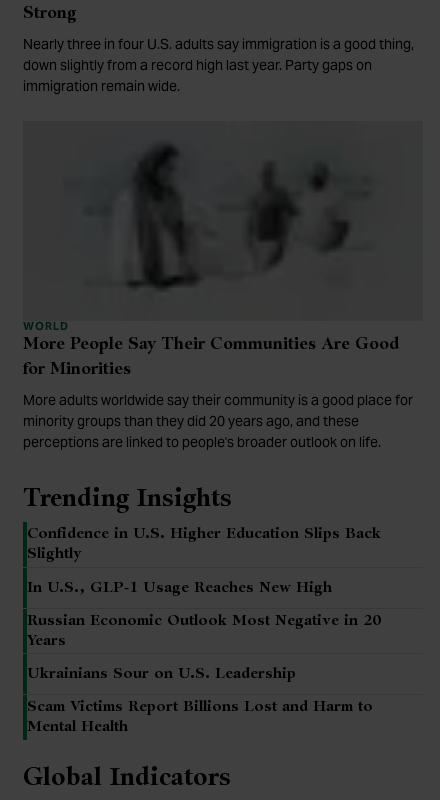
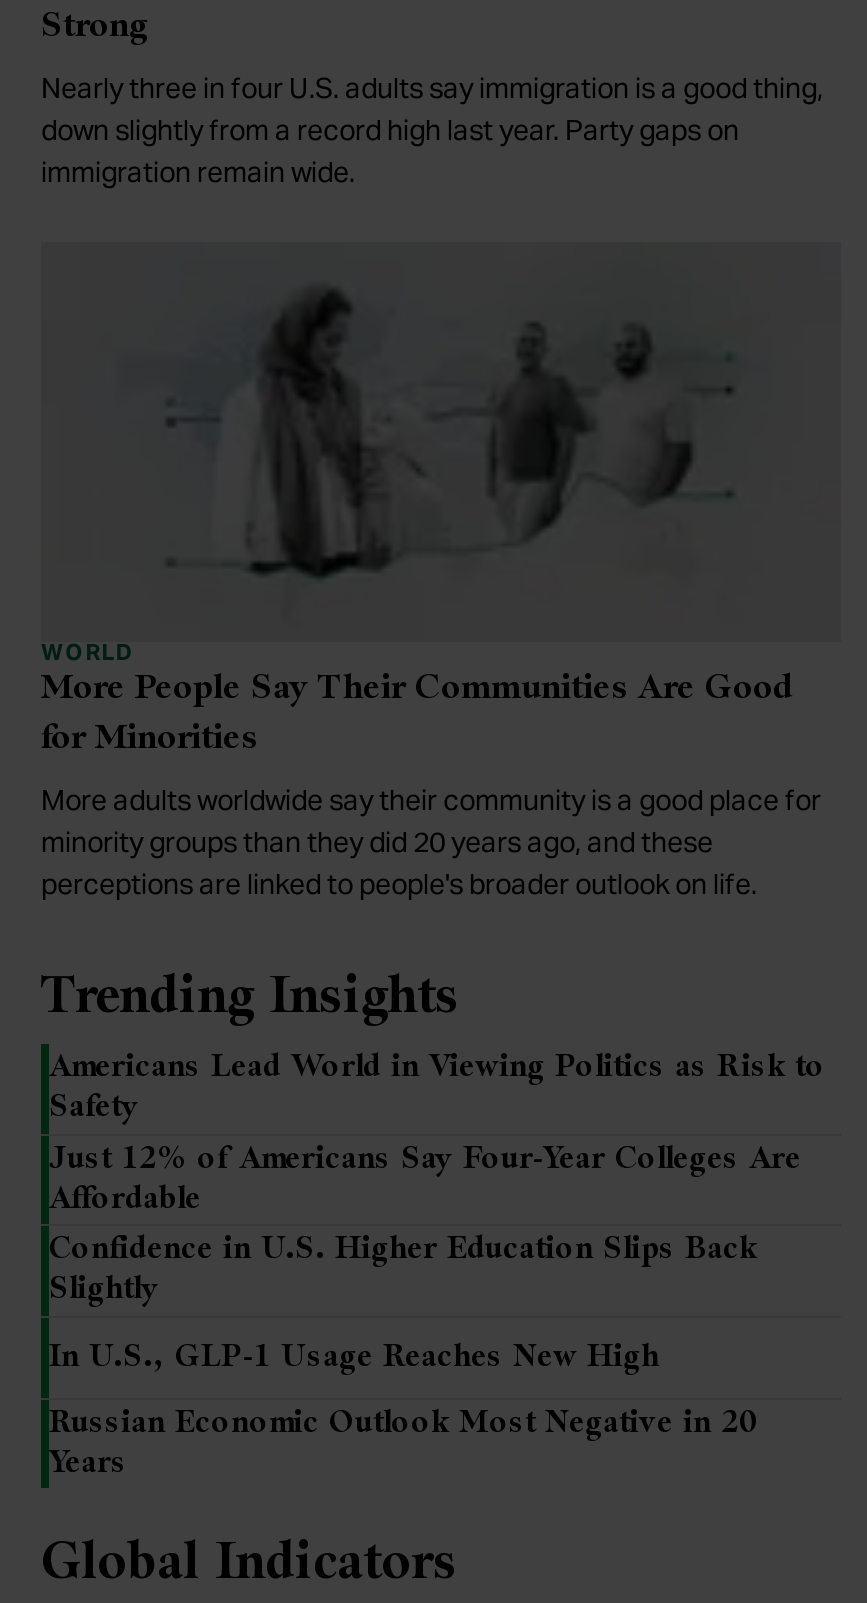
+ Americans Lead World in Viewing Politics as Risk to
+ Safety
+ Just 12% of Americans Say Four-Year Colleges Are
+ Affordable

moved down: Confidence in U.S. Higher Education Slips Back | Slightly | In U.S., GLP-1 Usage Reaches New High | Russian Economic Outlook Most Negative in 20 | Years

- Ukrainians Sour on U.S. Leadership
- Scam Victims Report Billions Lost and Harm to
- Mental Health
